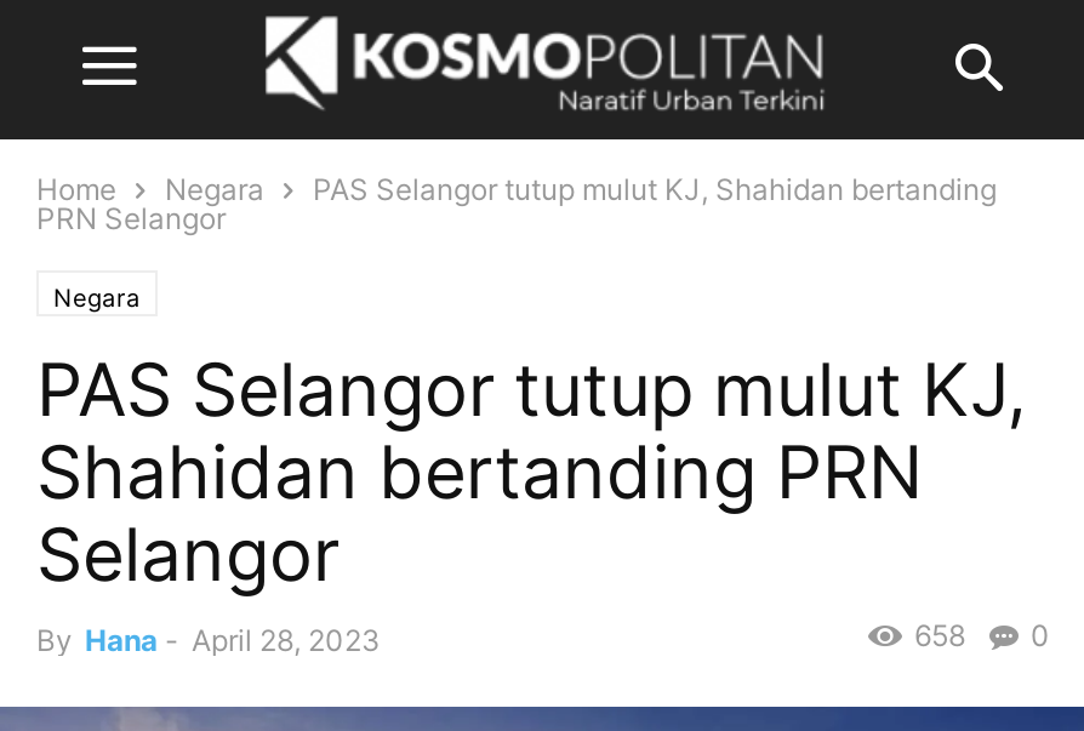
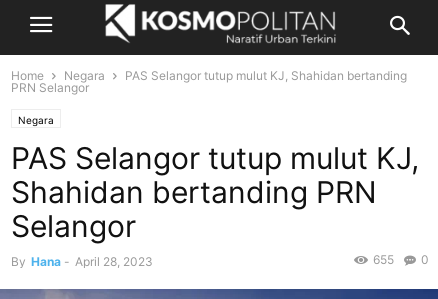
- 658 0
+ 655 0
